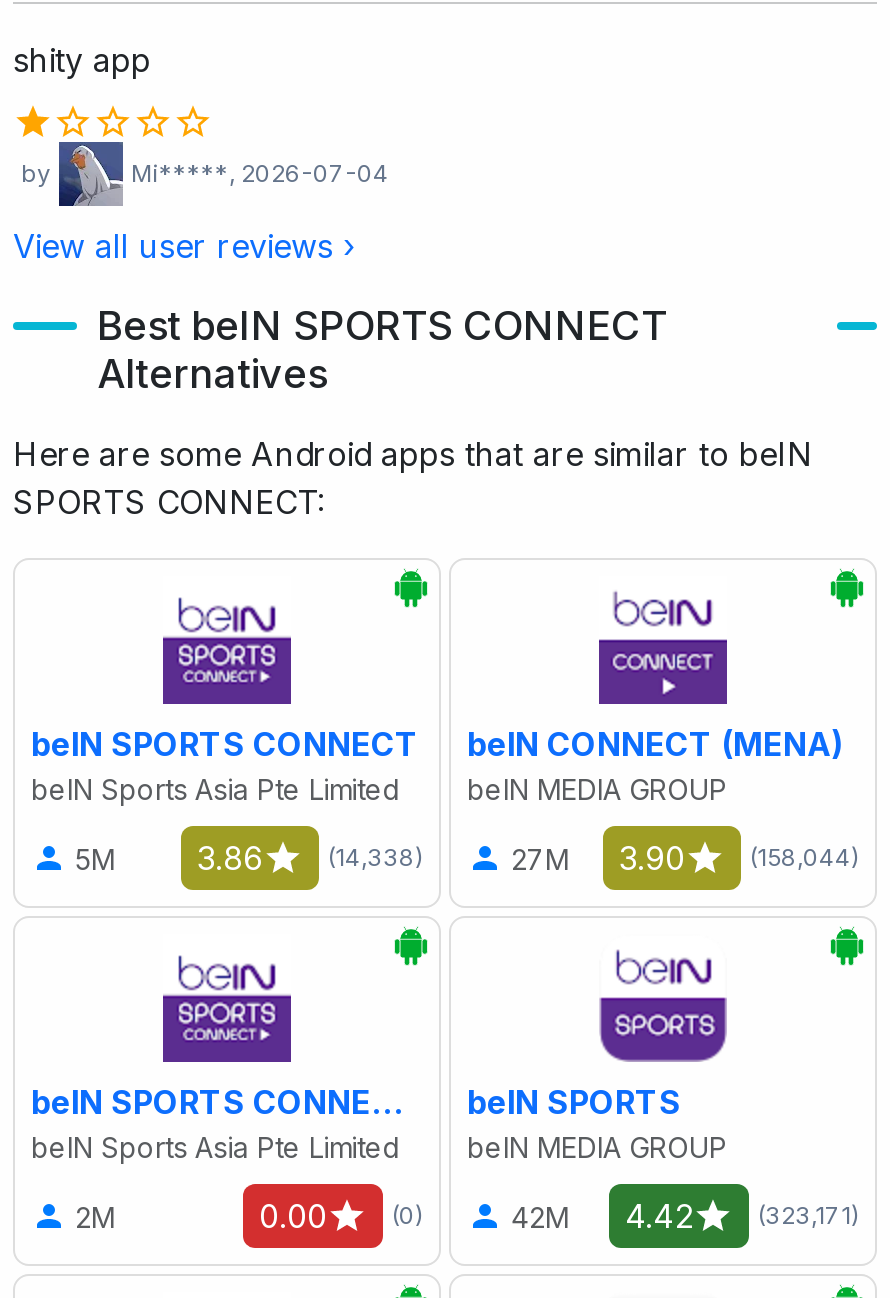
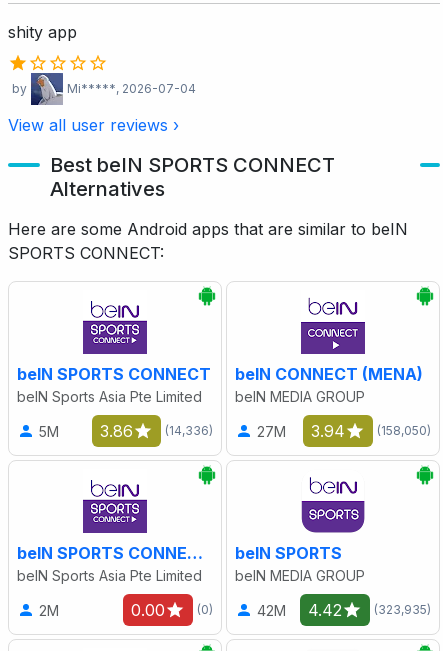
- (14,338)
+ (14,336)

- 27M 3.90
+ 27M 3.94

- (158,044)
+ (158,050)

- (323,171)
+ (323,935)
